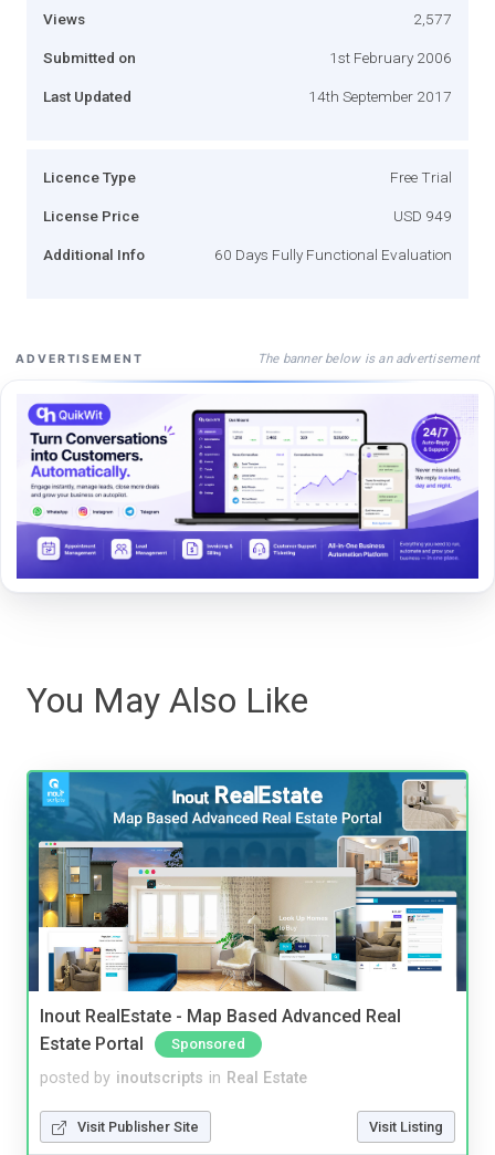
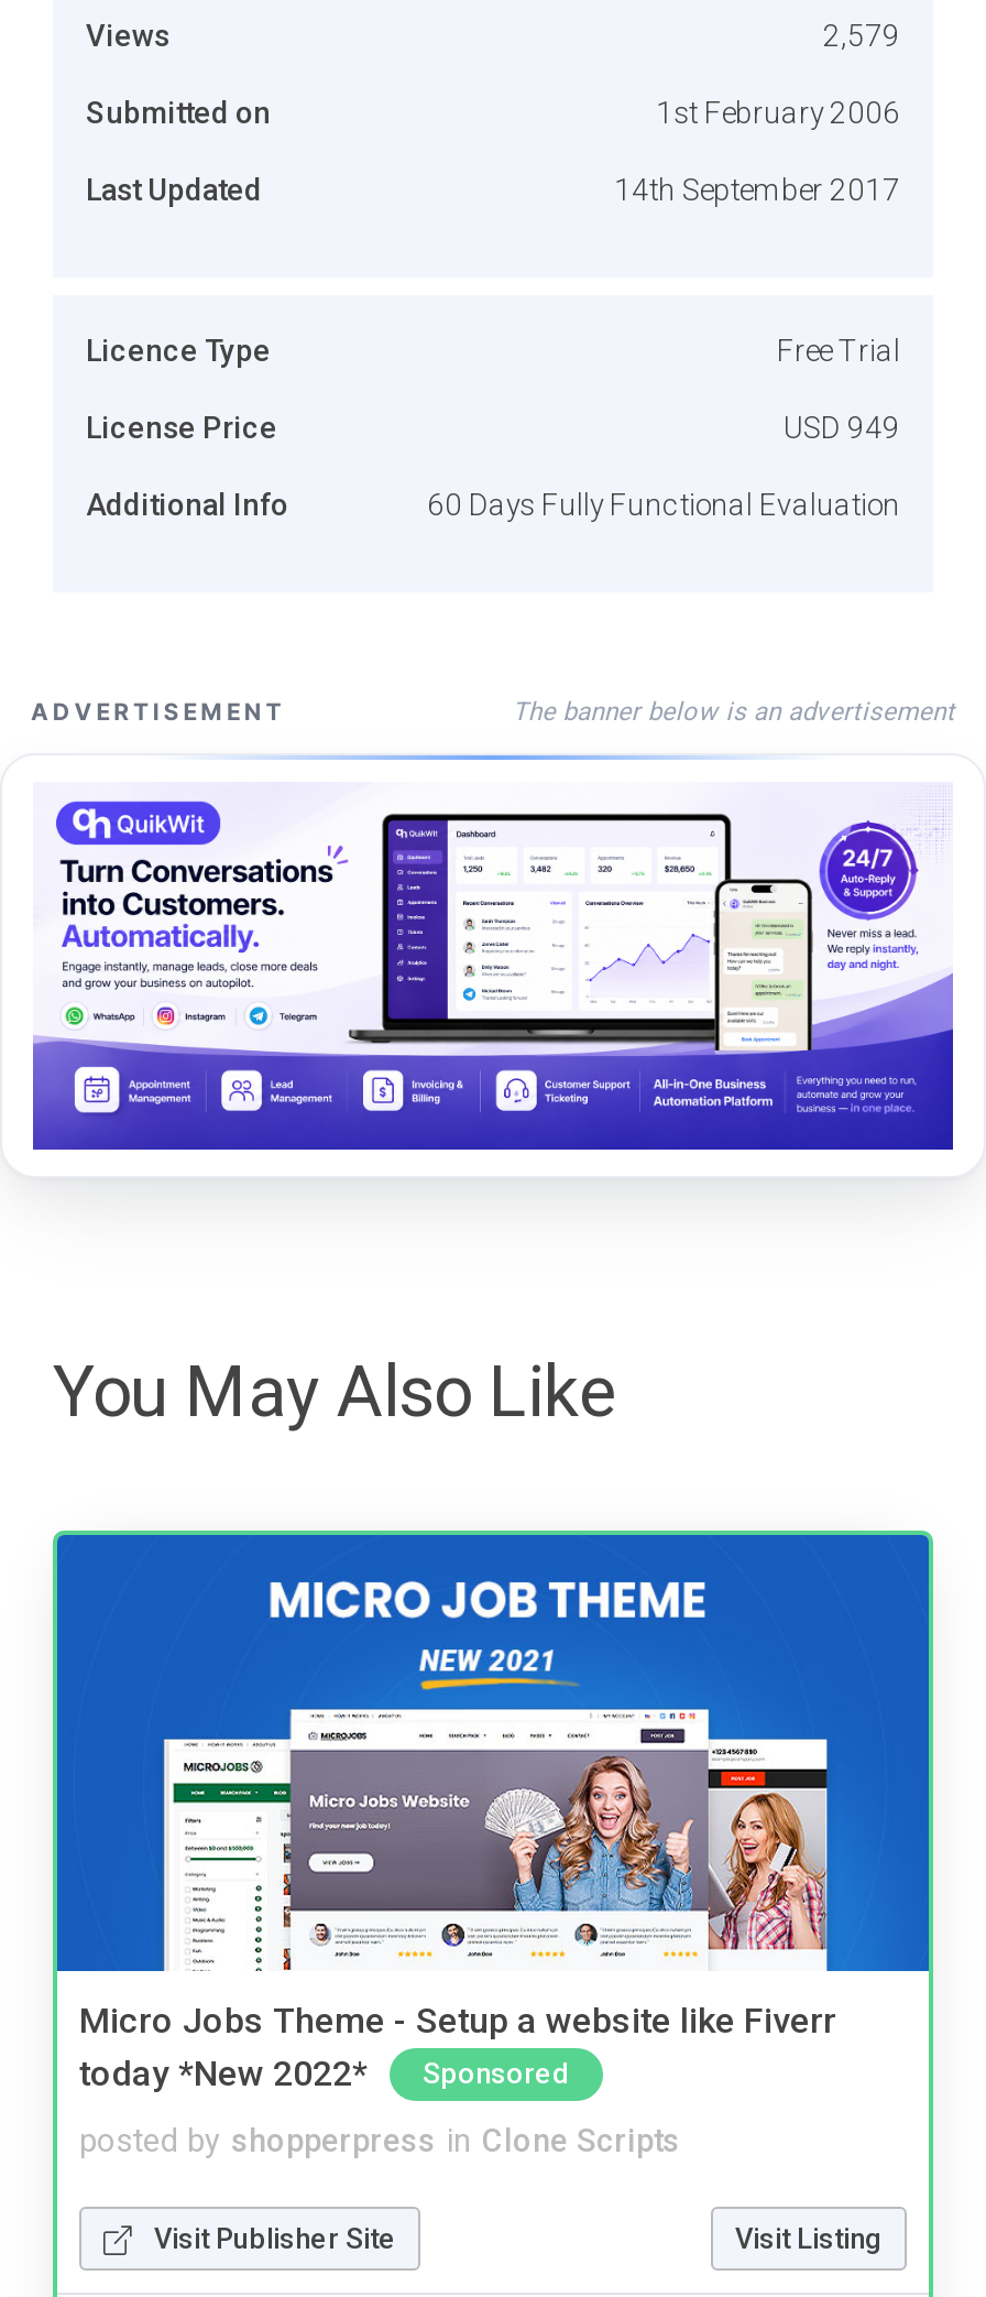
- 2,577
+ 2,579

- [image]
- Inout RealEstate - Map Based Advanced Real
- Estate Portal
+ [image]
+ Micro Jobs Theme - Setup a website like Fiverr
+ today *New 2022*

- posted by inoutscripts in Real Estate
+ posted by shopperpress in Clone Scripts
